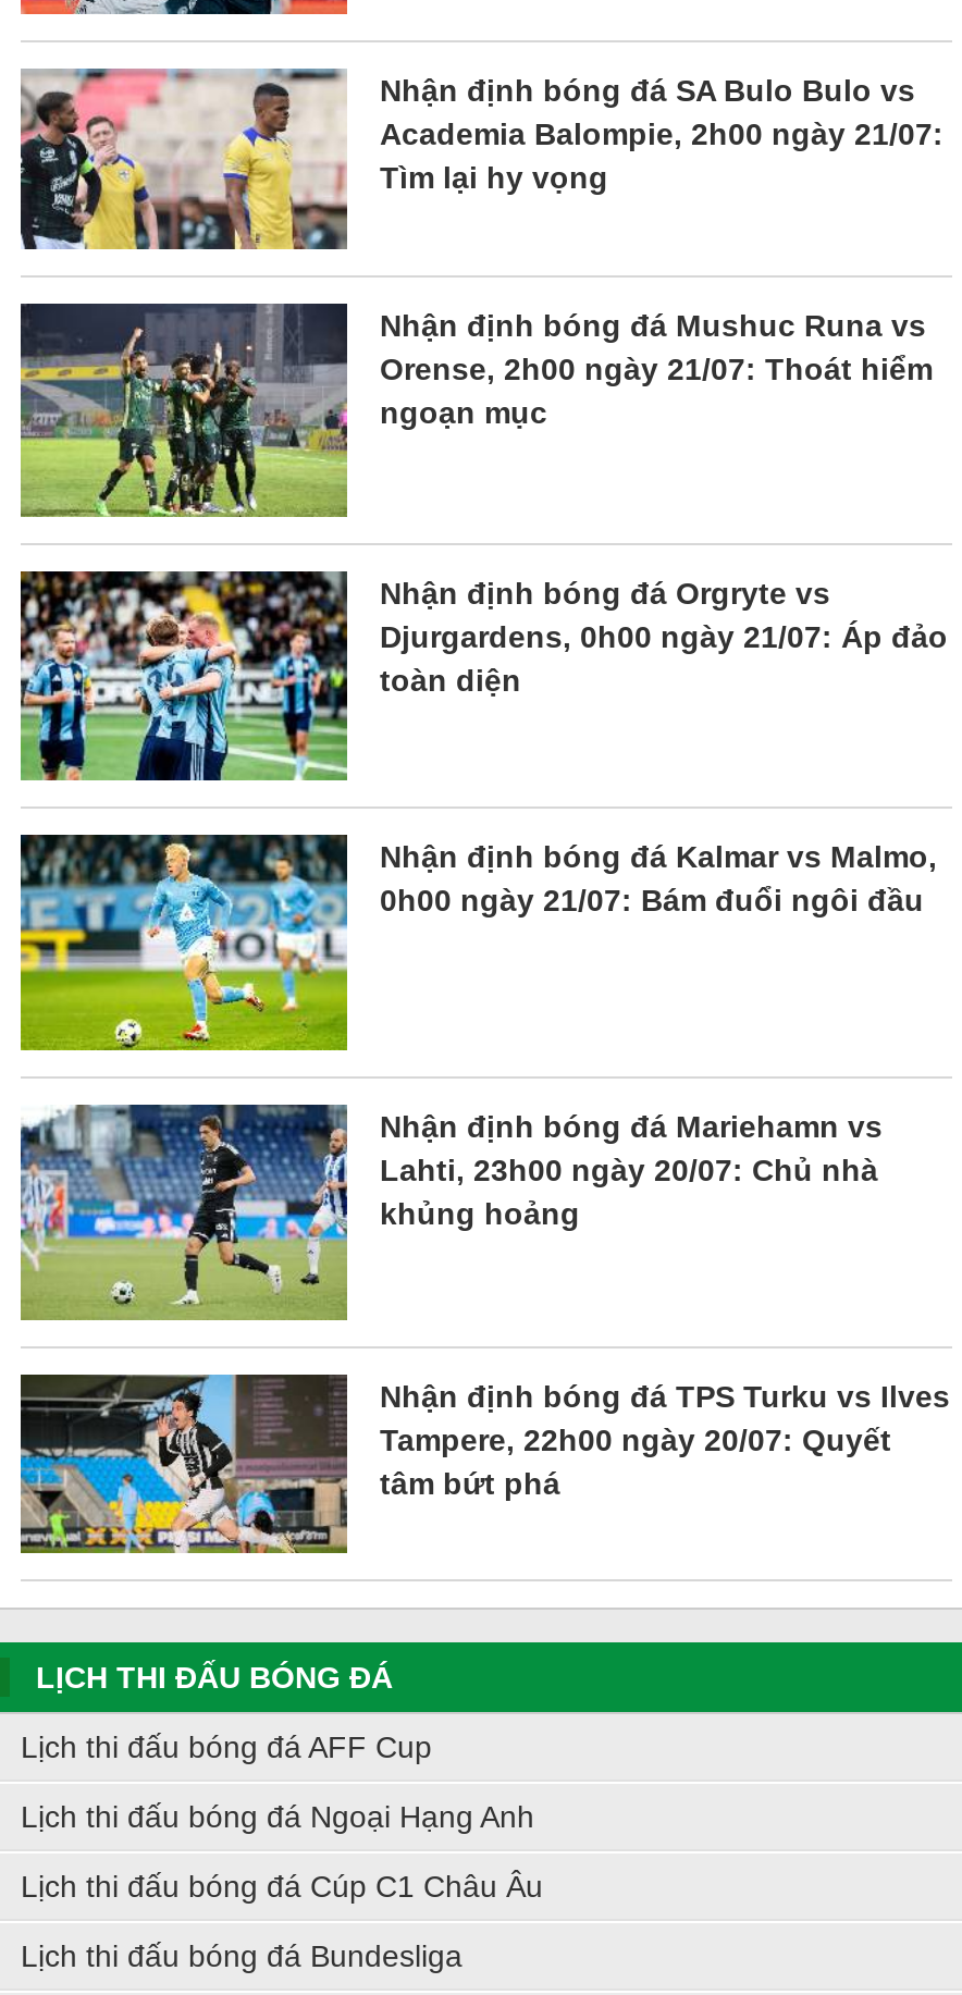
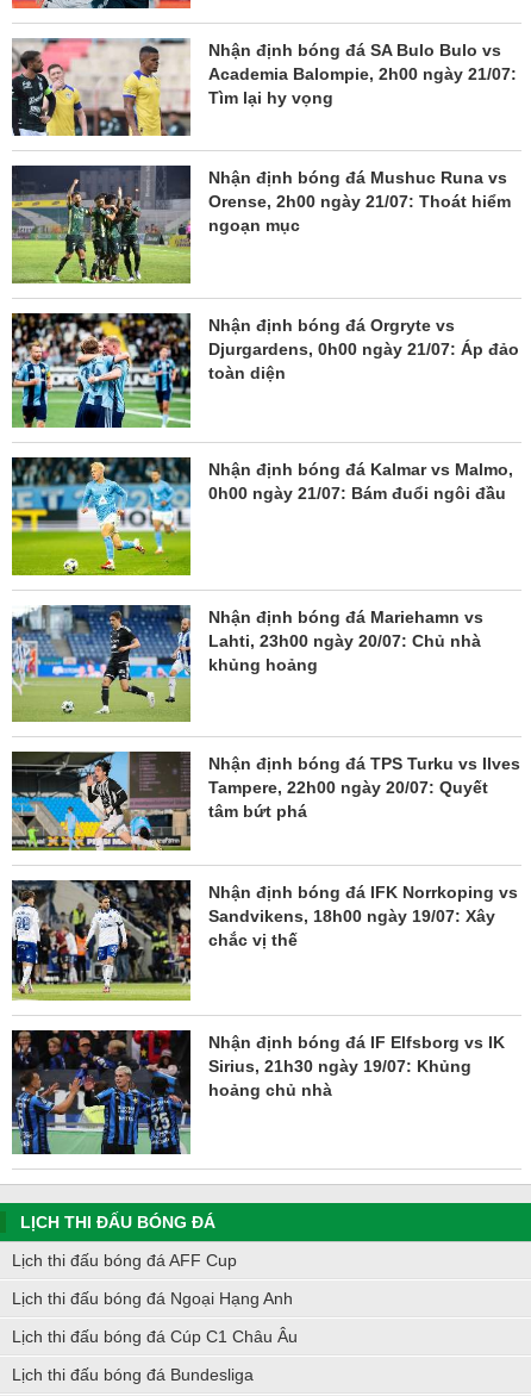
+ [image]
+ Nhận định bóng đá IFK Norrkoping vs
+ Sandvikens, 18h00 ngày 19/07: Xây
+ chắc vị thế

+ [image]
+ Nhận định bóng đá IF Elfsborg vs IK
+ Sirius, 21h30 ngày 19/07: Khủng
+ hoảng chủ nhà
